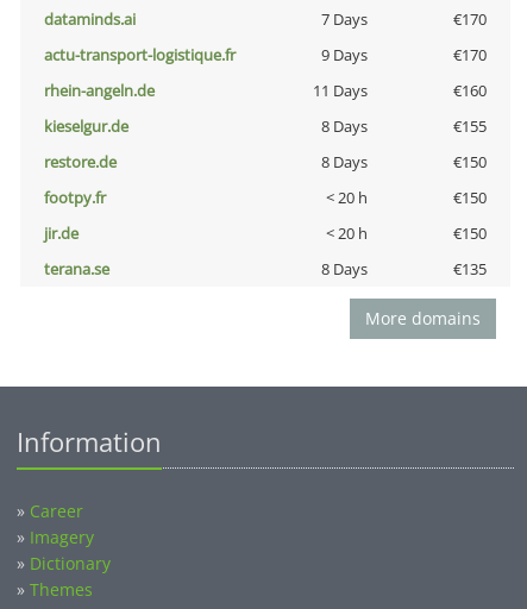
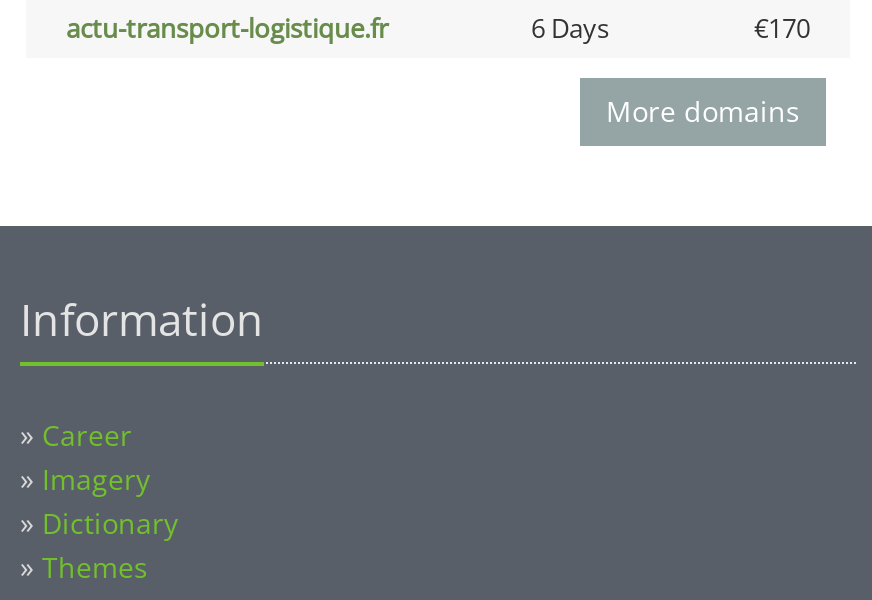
- dataminds.ai
- 7 Days
+ 6 Days

moved up: actu-transport-logistique.fr

- 9 Days
- €170
- rhein-angeln.de
- 11 Days
- €160
- kieselgur.de
- 8 Days
- €155
- restore.de
- 8 Days
- €150
- footpy.fr
- < 20 h
- €150
- jir.de
- < 20 h
- €150
- terana.se
- 8 Days
- €135
